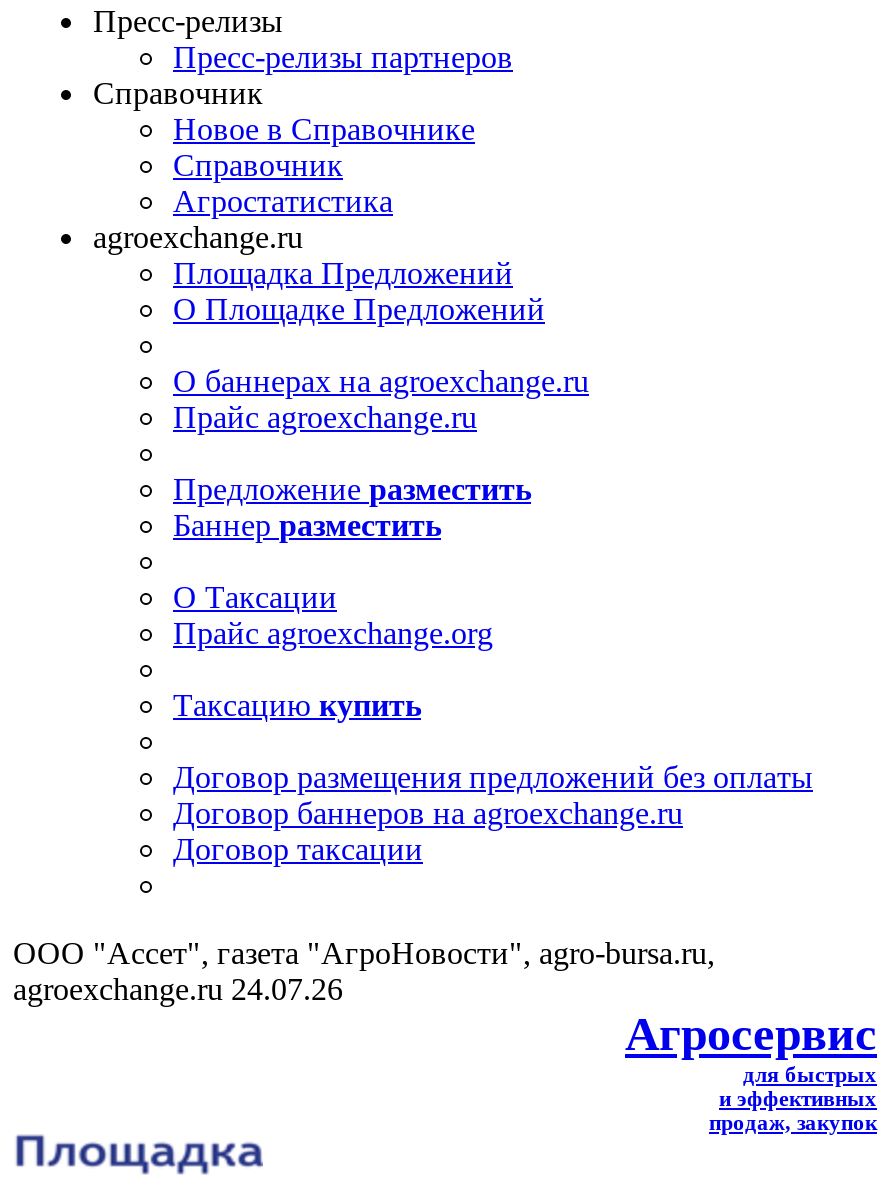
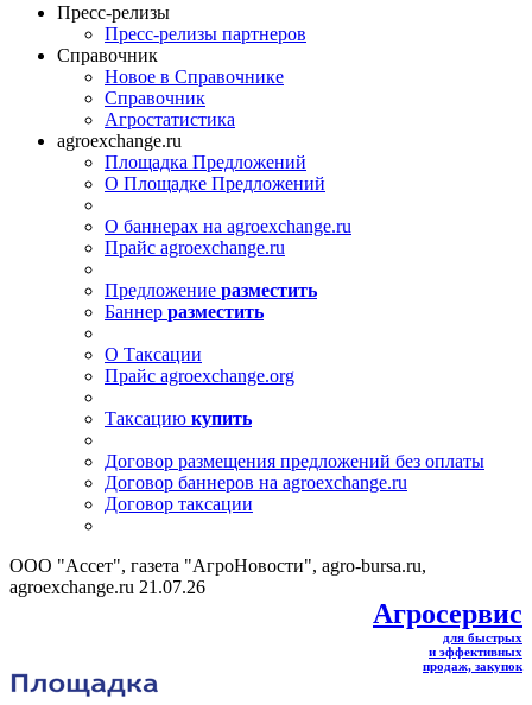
- agroexchange.ru 24.07.26
+ agroexchange.ru 21.07.26
